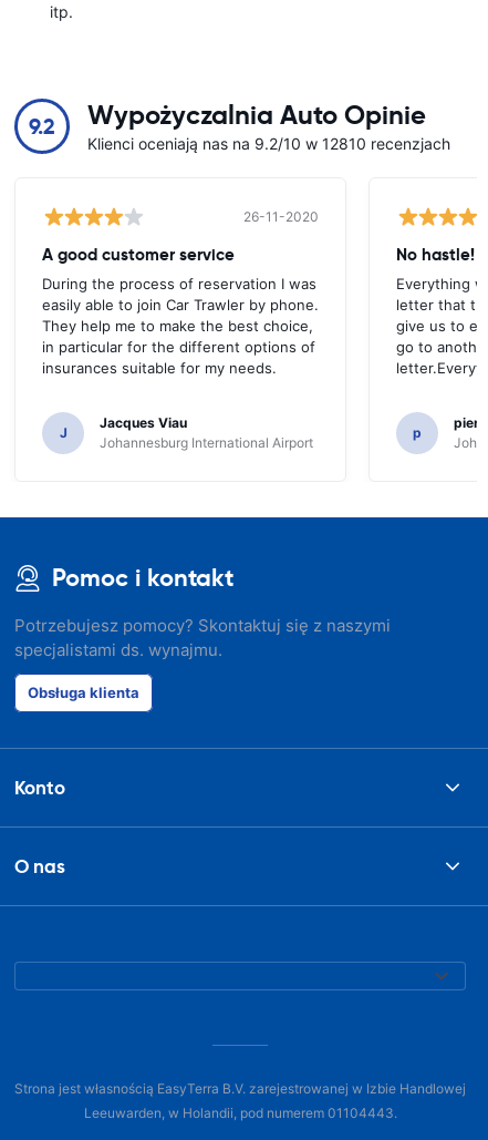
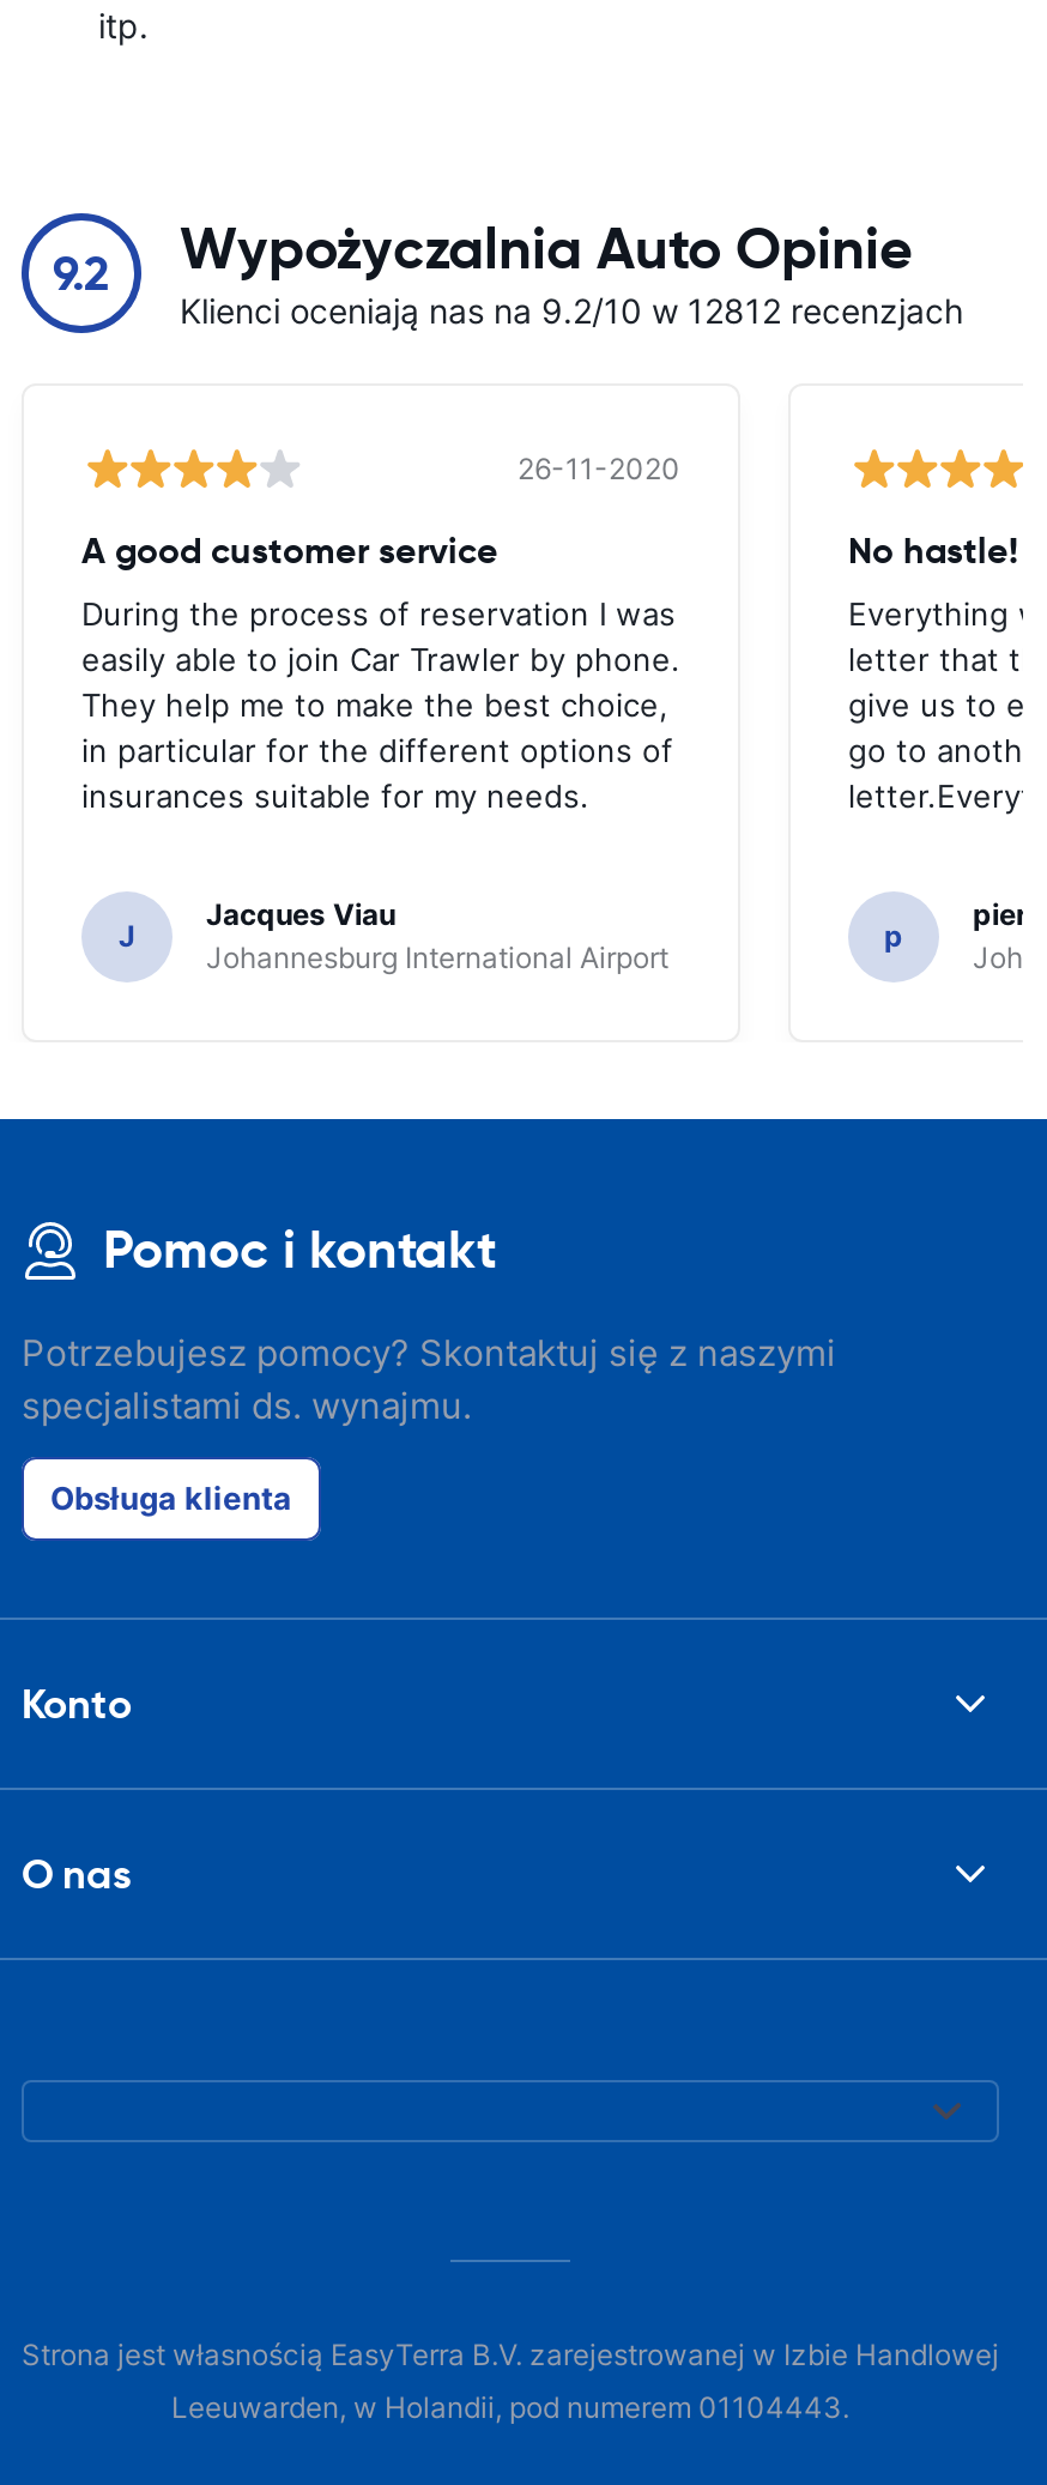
- Klienci oceniają nas na 9.2/10 w 12810 recenzjach
+ Klienci oceniają nas na 9.2/10 w 12812 recenzjach
